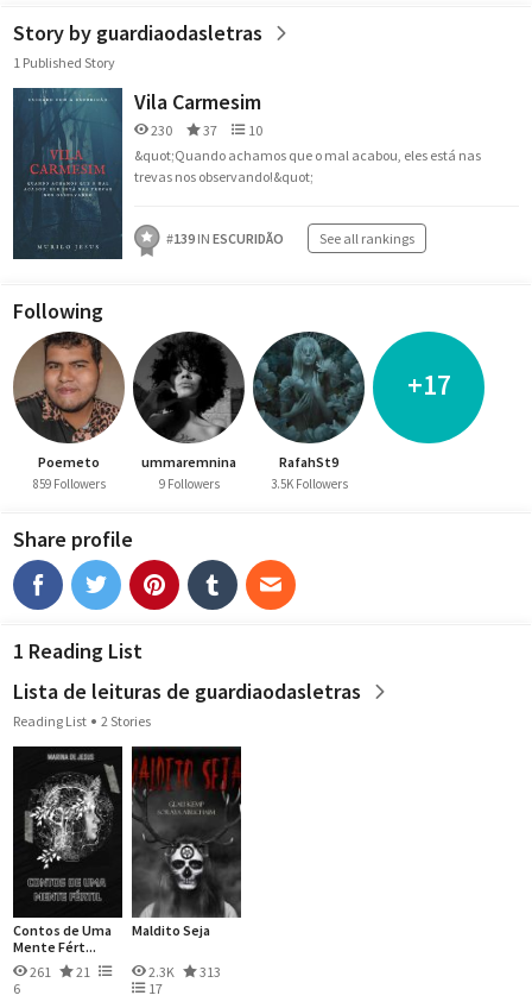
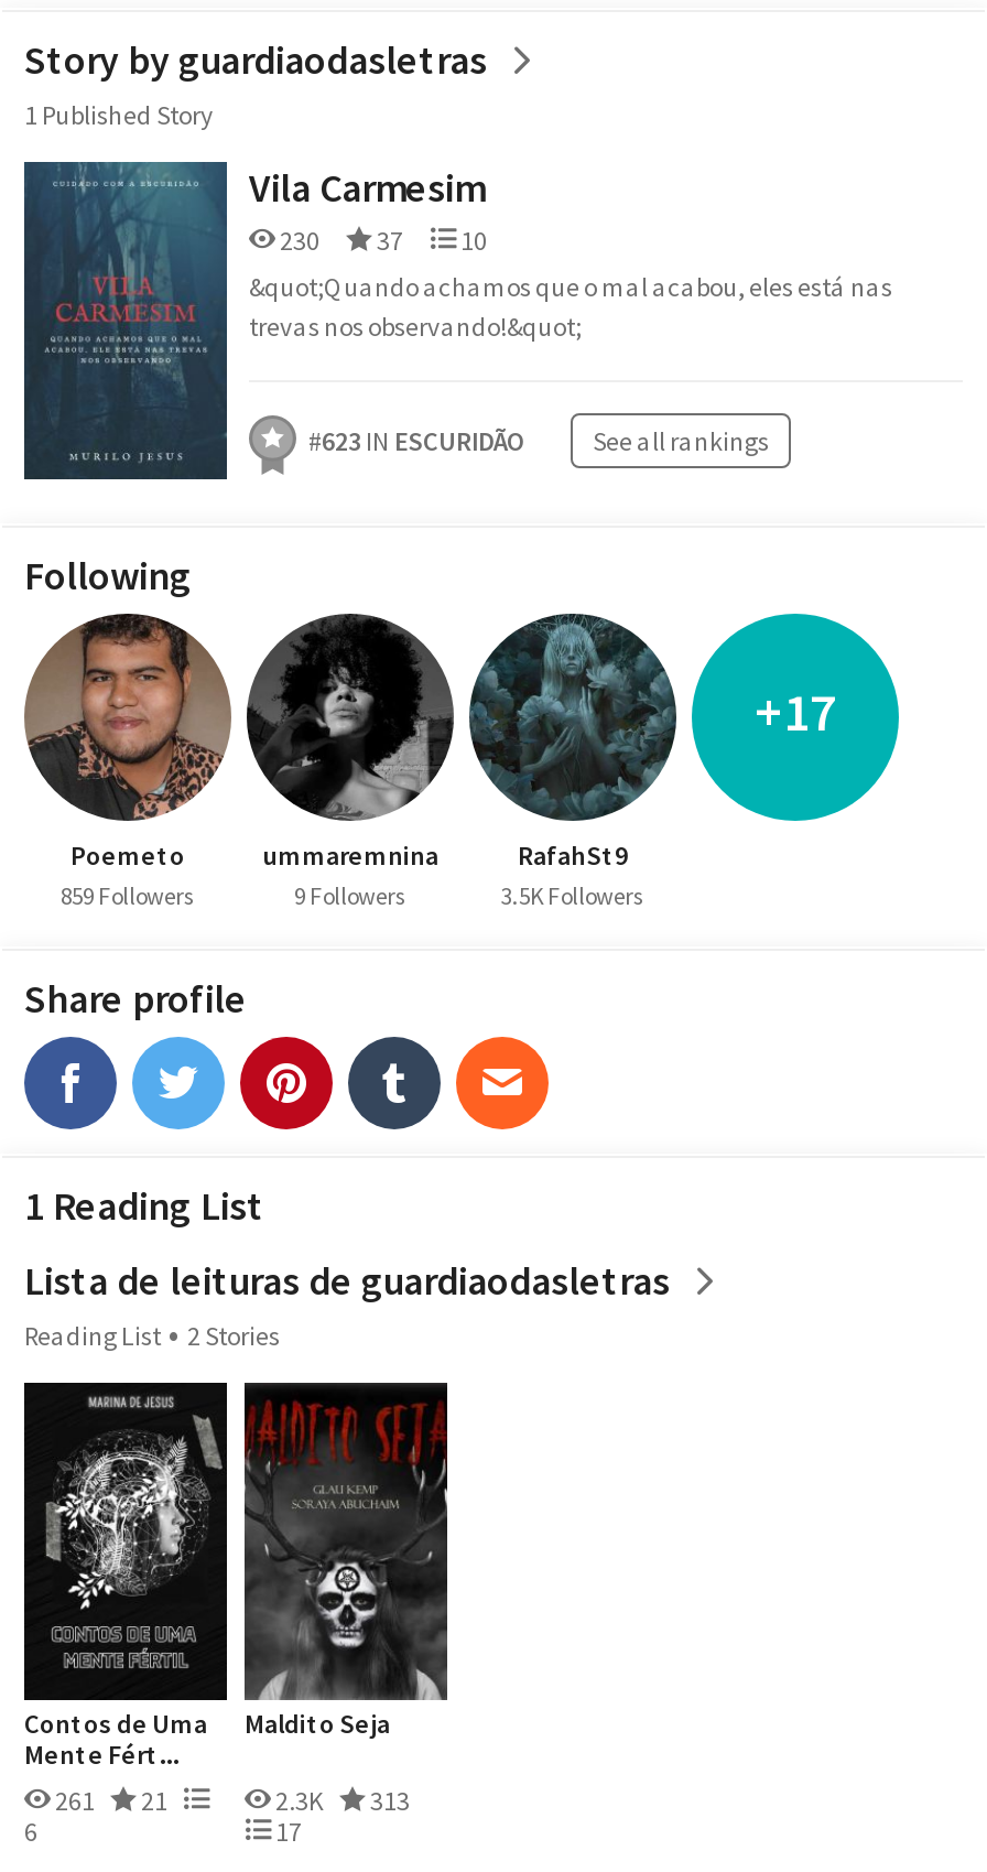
- #139 IN ESCURIDÃO See all rankings
+ #623 IN ESCURIDÃO See all rankings
